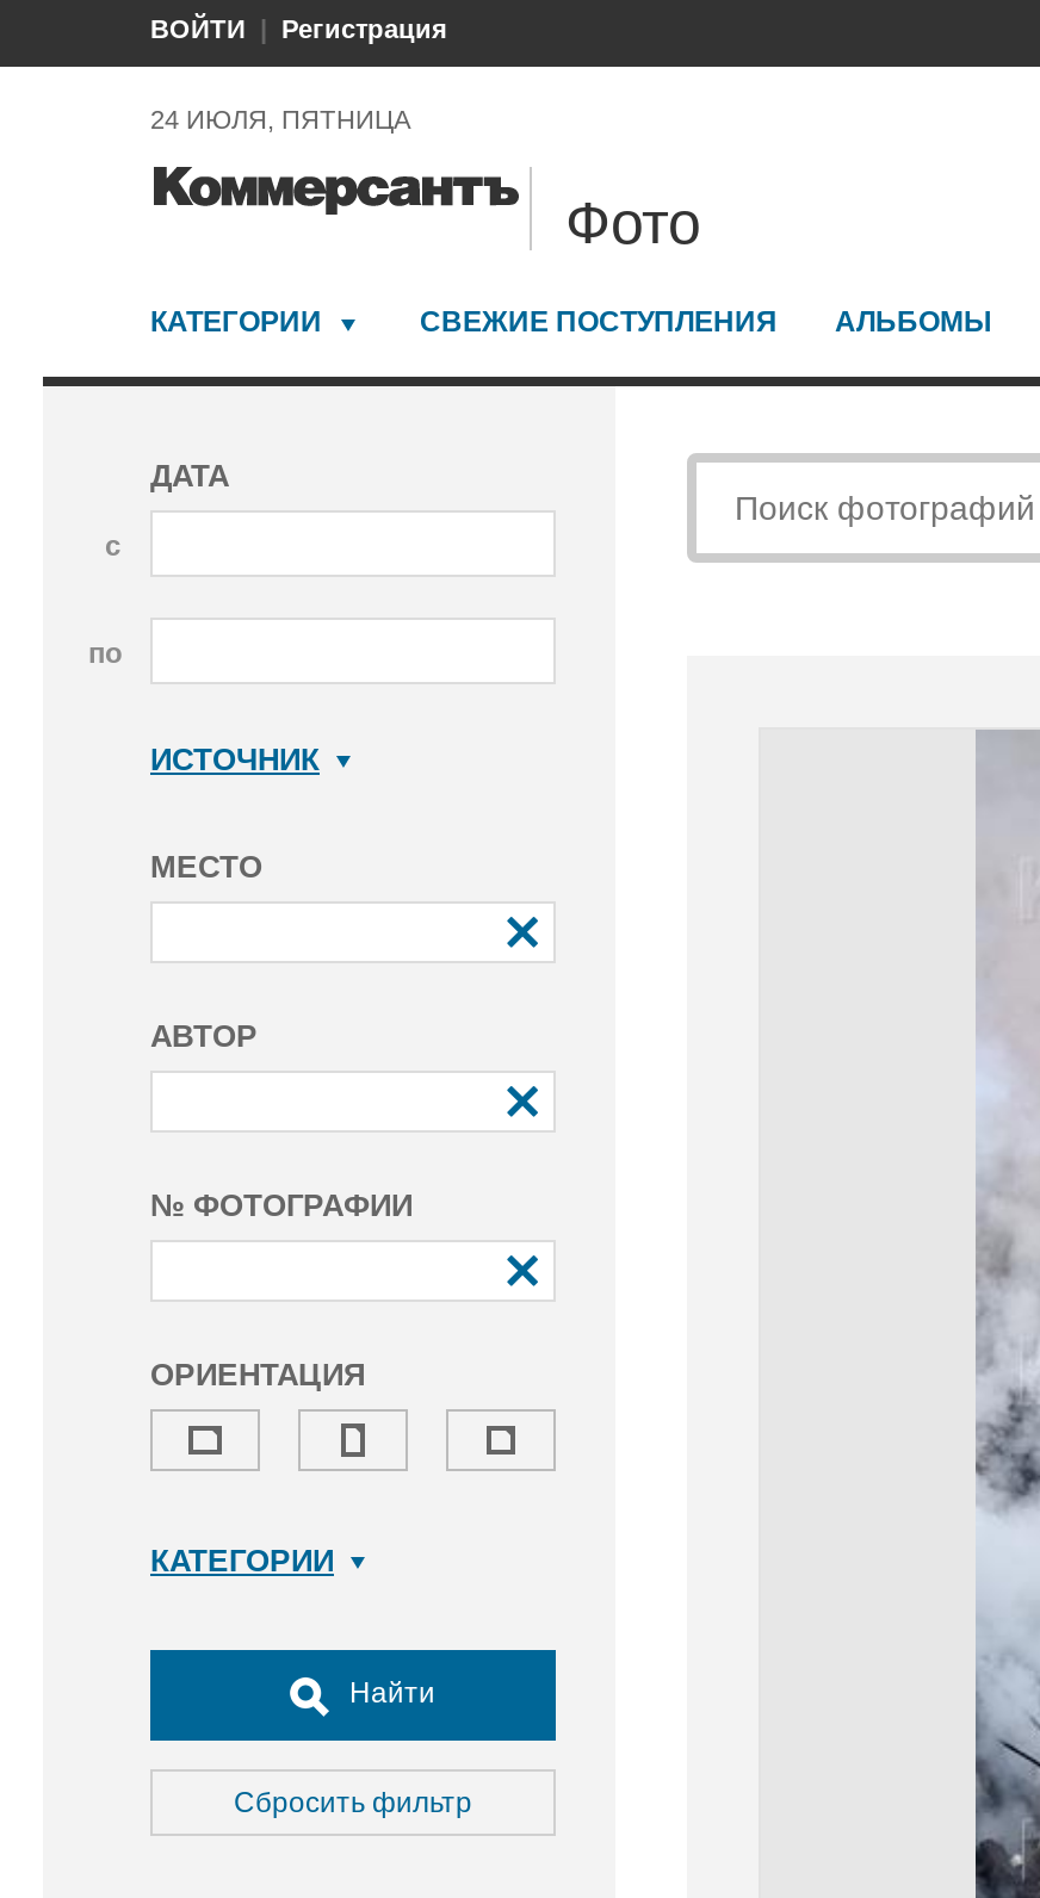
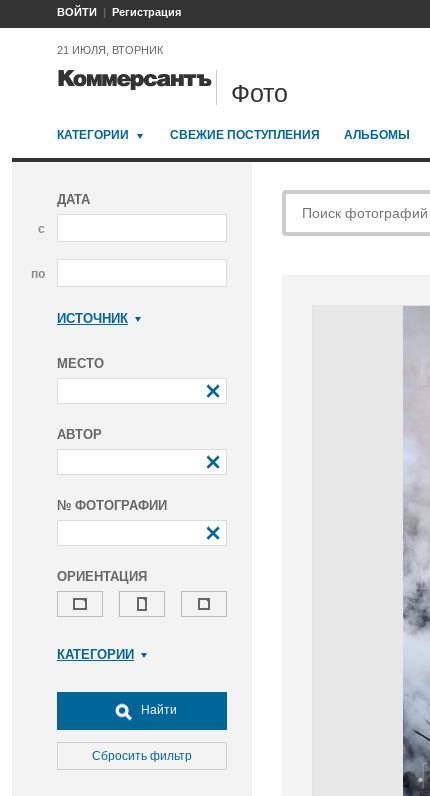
- 24 ИЮЛЯ, ПЯТНИЦА
+ 21 ИЮЛЯ, ВТОРНИК
